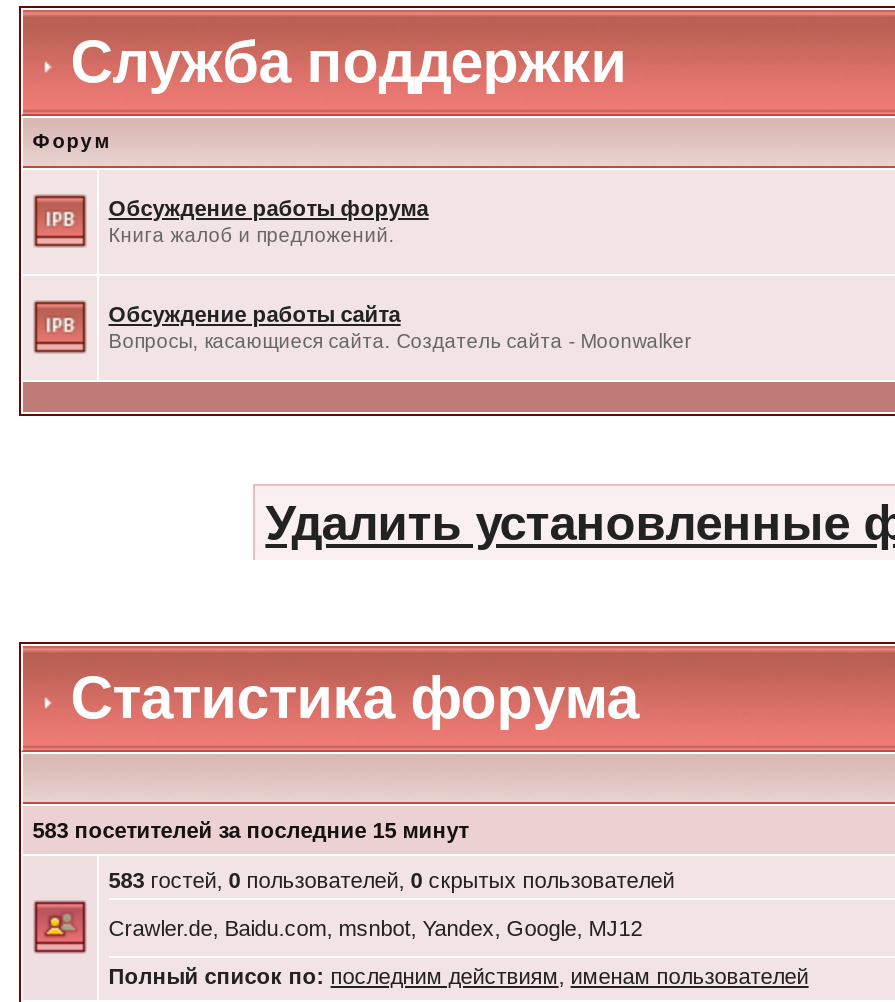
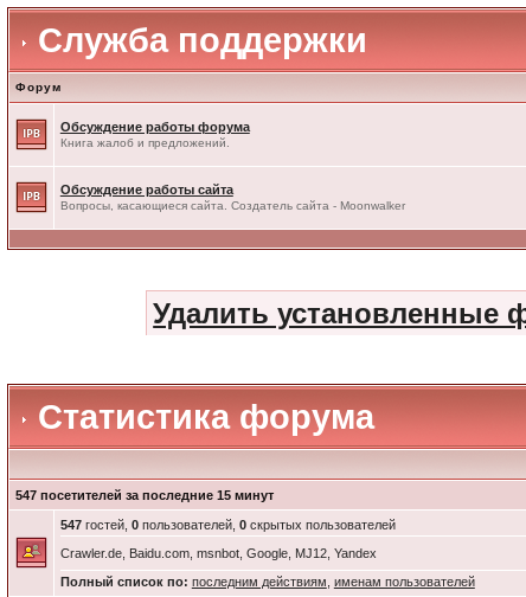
- 583 посетителей за последние 15 минут
+ 547 посетителей за последние 15 минут

- 583 гостей, 0 пользователей, 0 скрытых пользователей
+ 547 гостей, 0 пользователей, 0 скрытых пользователей

- Crawler.de, Baidu.com, msnbot, Yandex, Google, MJ12
+ Crawler.de, Baidu.com, msnbot, Google, MJ12, Yandex
